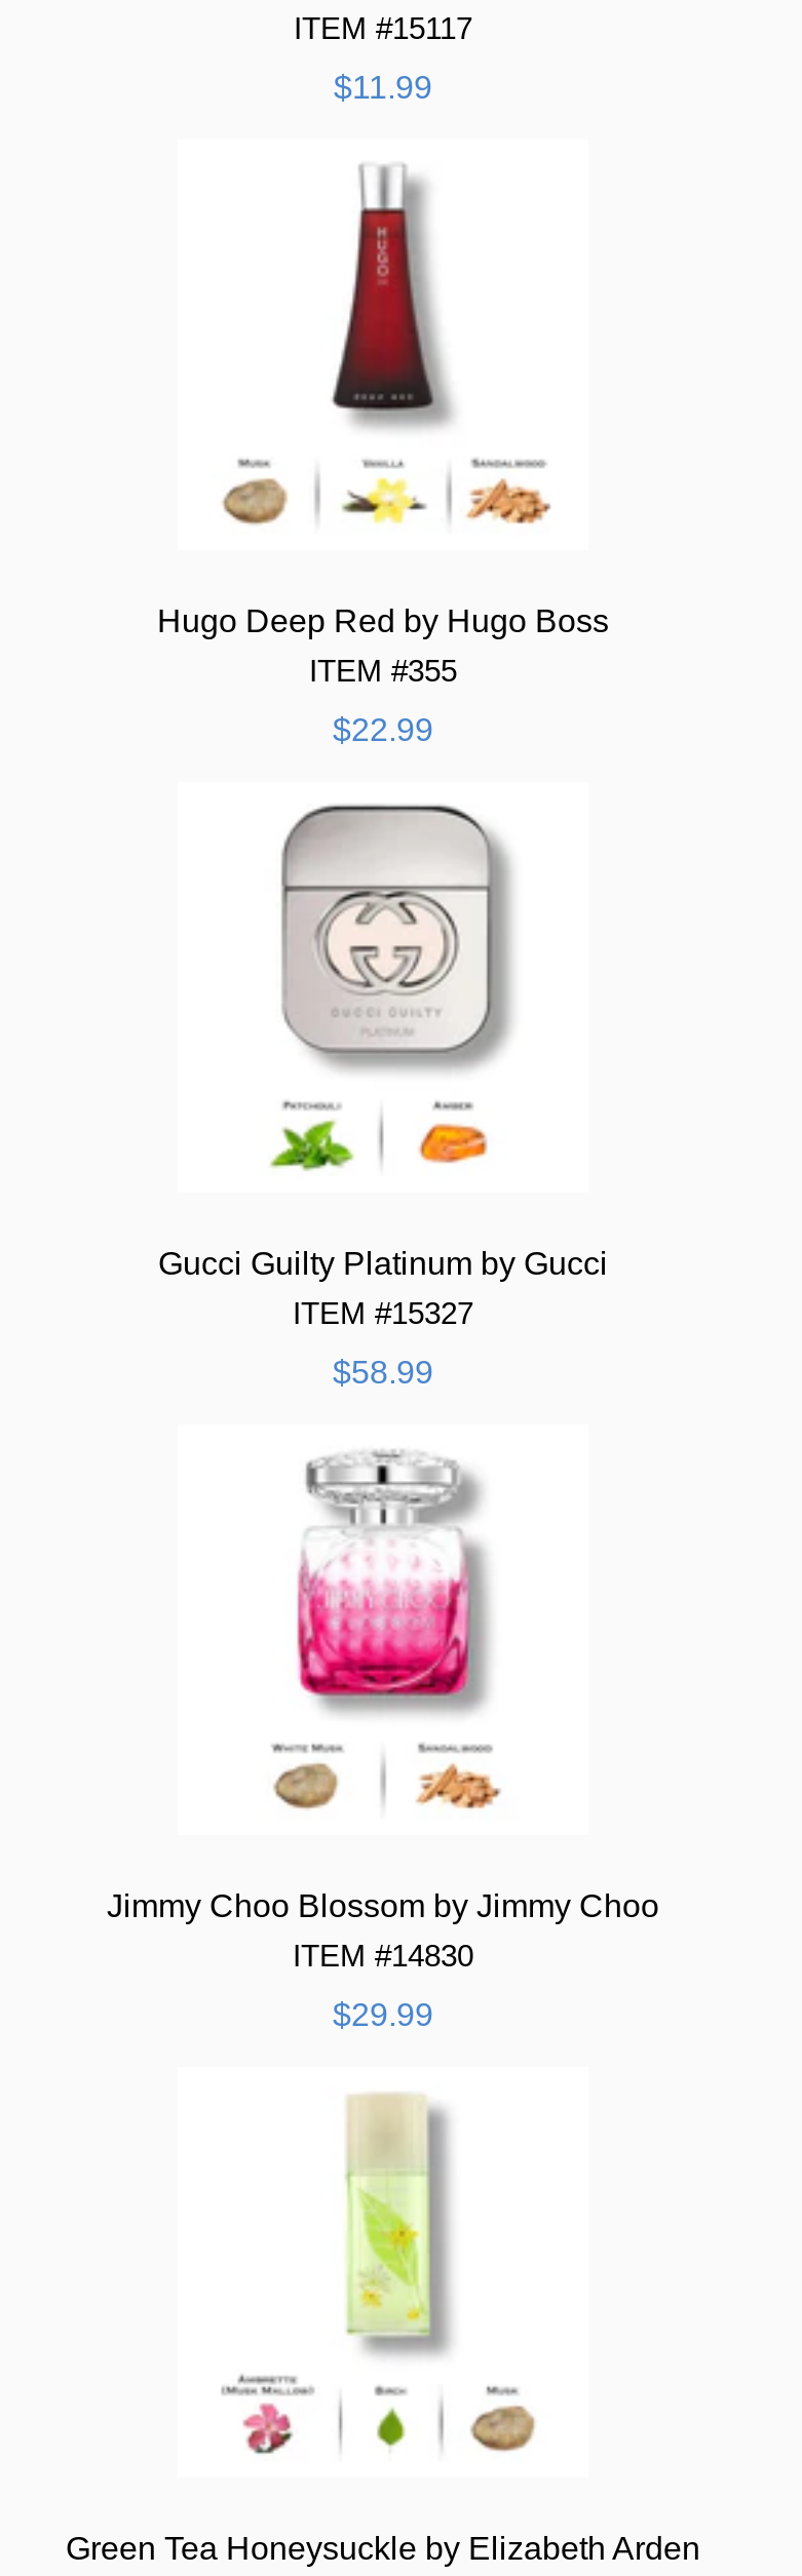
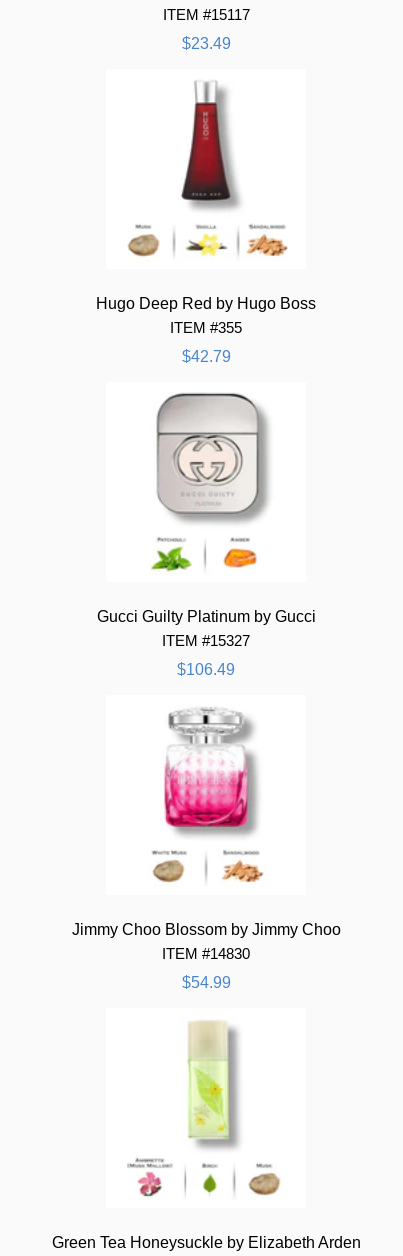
- $11.99
+ $23.49

- $22.99
+ $42.79

- $58.99
+ $106.49

- $29.99
+ $54.99
